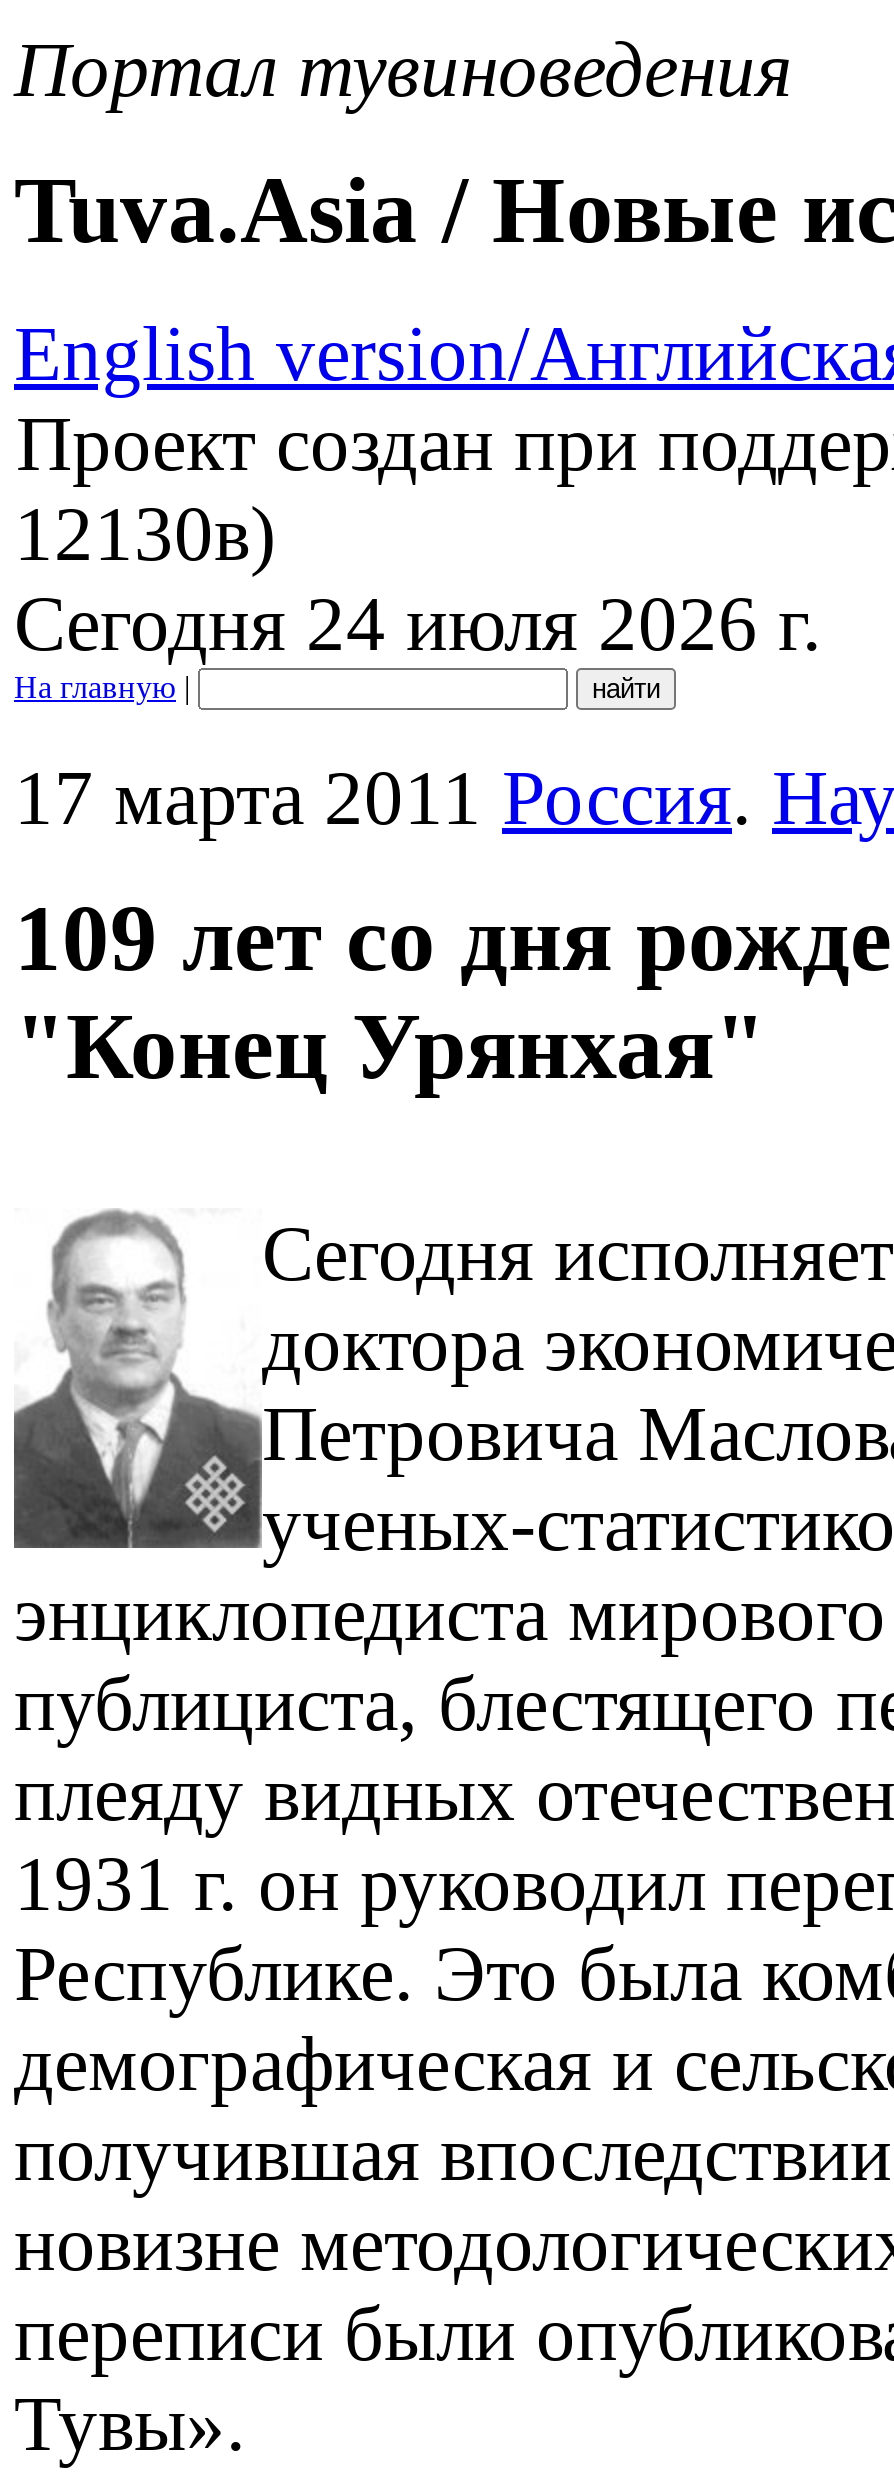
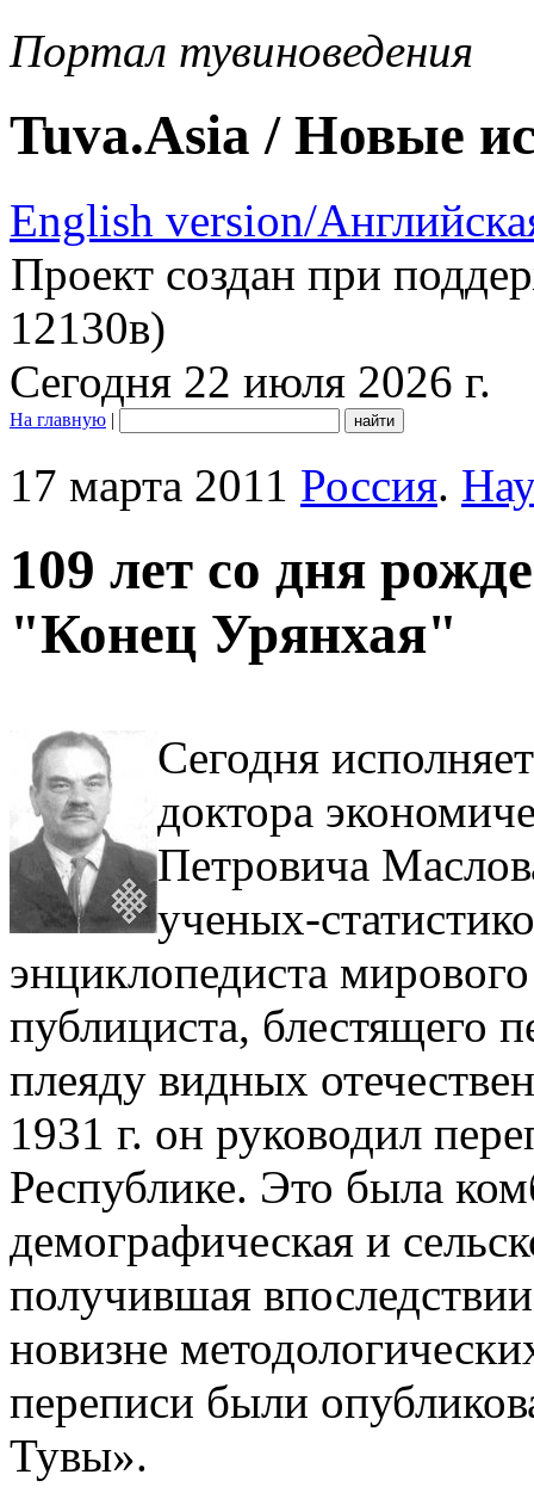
- Сегодня 24 июля 2026 г.
+ Сегодня 22 июля 2026 г.
